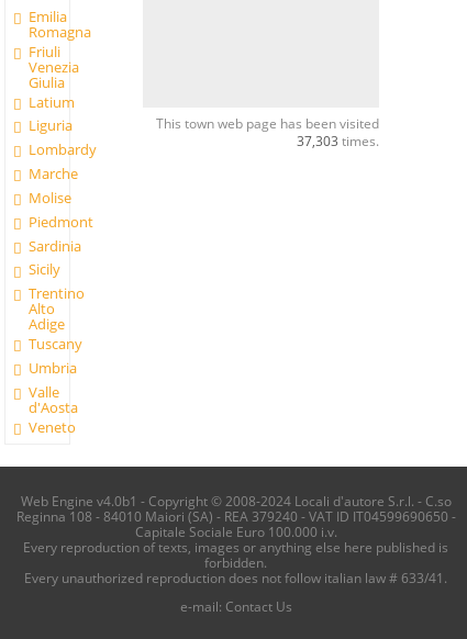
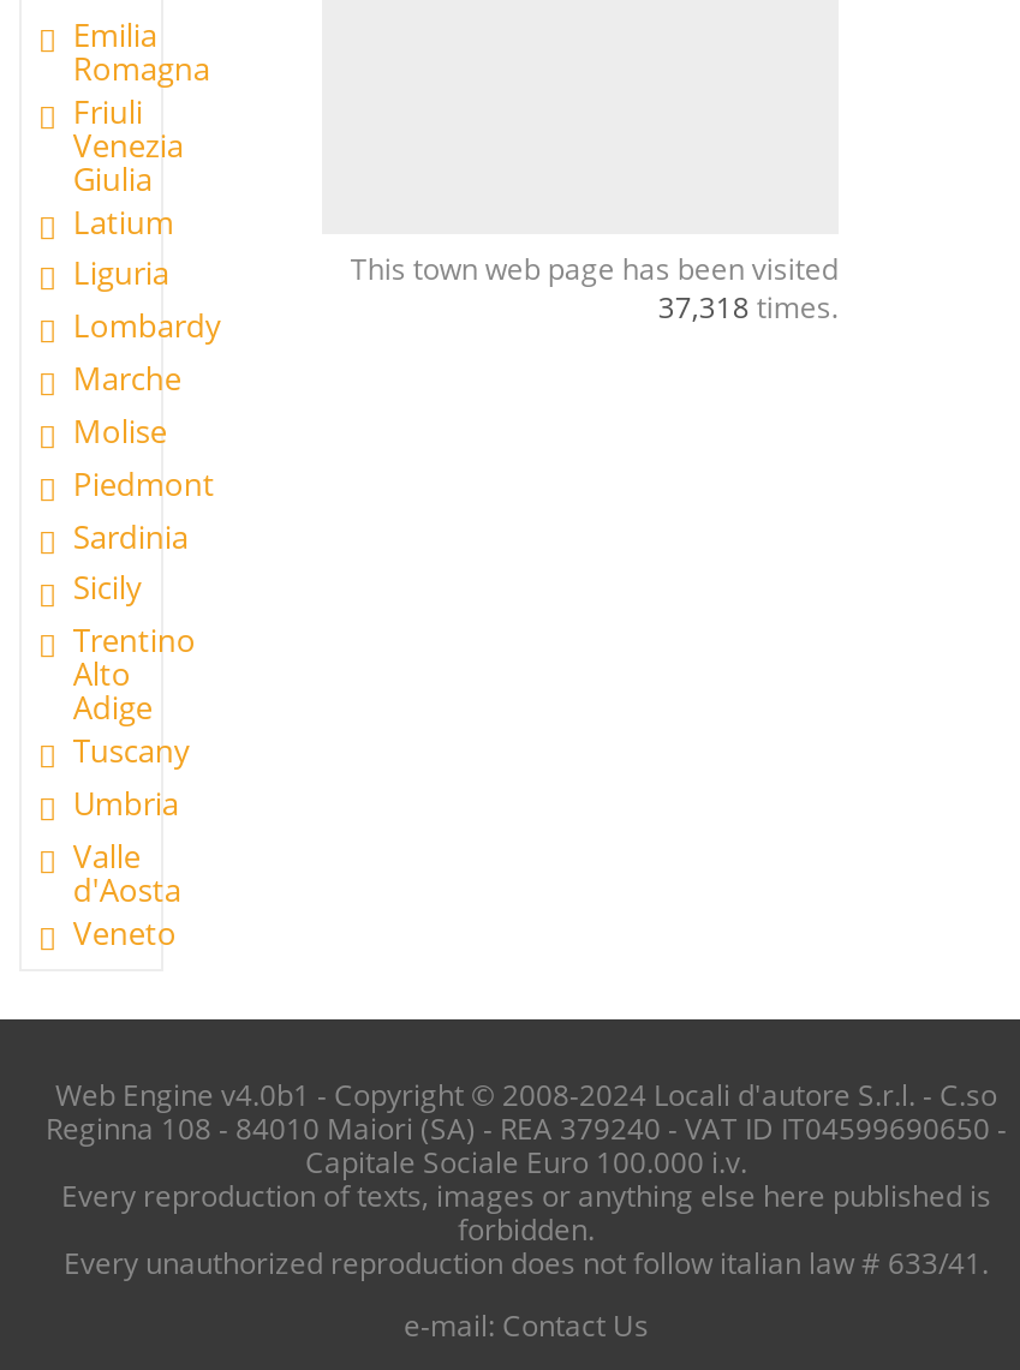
- 37,303 times.
+ 37,318 times.
